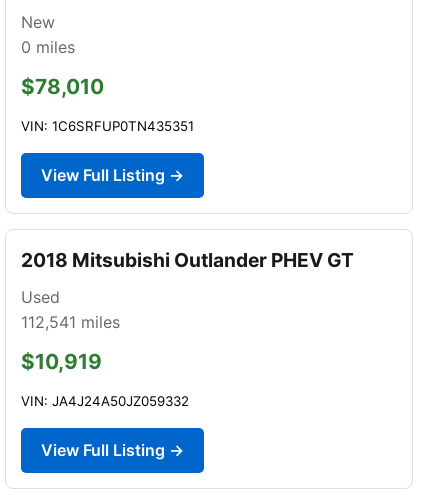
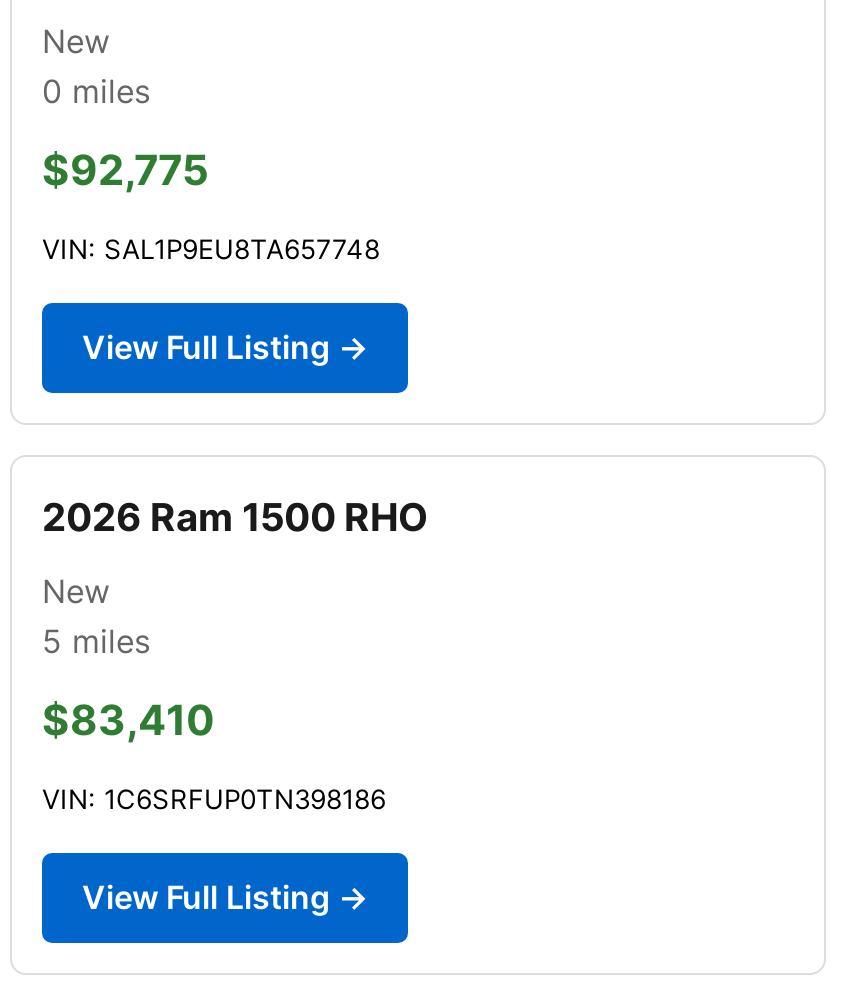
- $78,010
+ $92,775

- VIN: 1C6SRFUP0TN435351
+ VIN: SAL1P9EU8TA657748

- 2018 Mitsubishi Outlander PHEV GT
+ 2026 Ram 1500 RHO

- Used
- 112,541 miles
+ New
+ 5 miles

- $10,919
+ $83,410

- VIN: JA4J24A50JZ059332
+ VIN: 1C6SRFUP0TN398186
